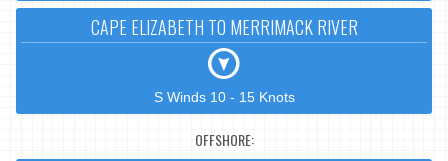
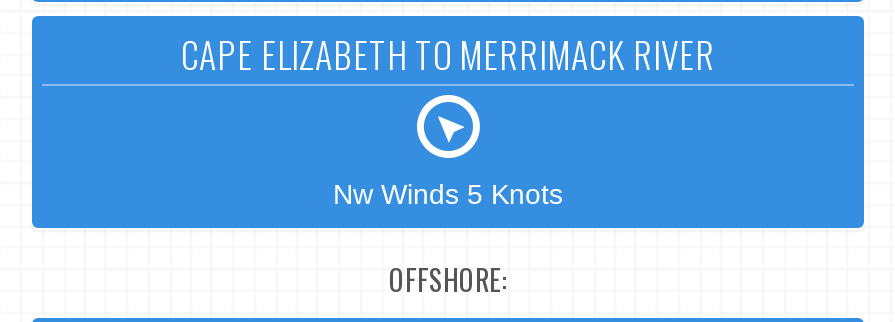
- S Winds 10 - 15 Knots
+ Nw Winds 5 Knots
